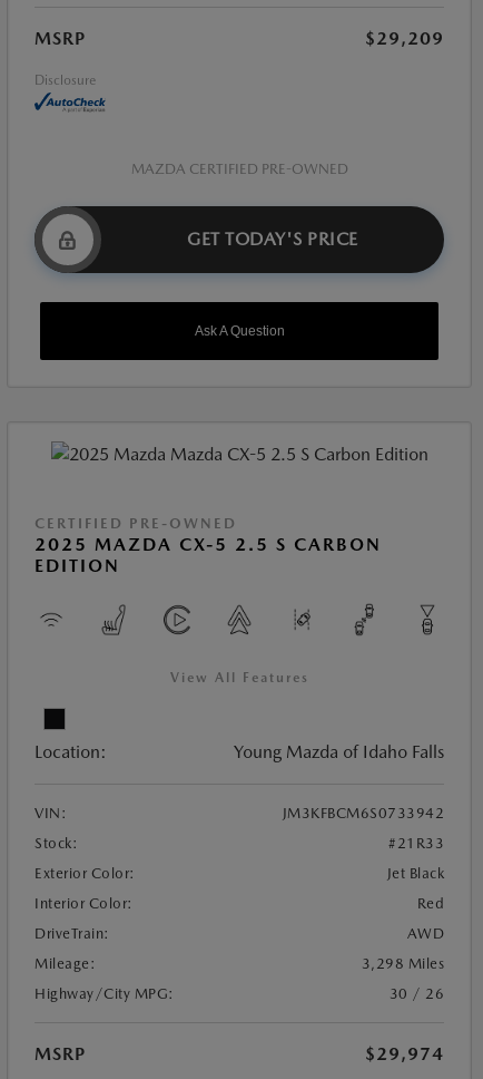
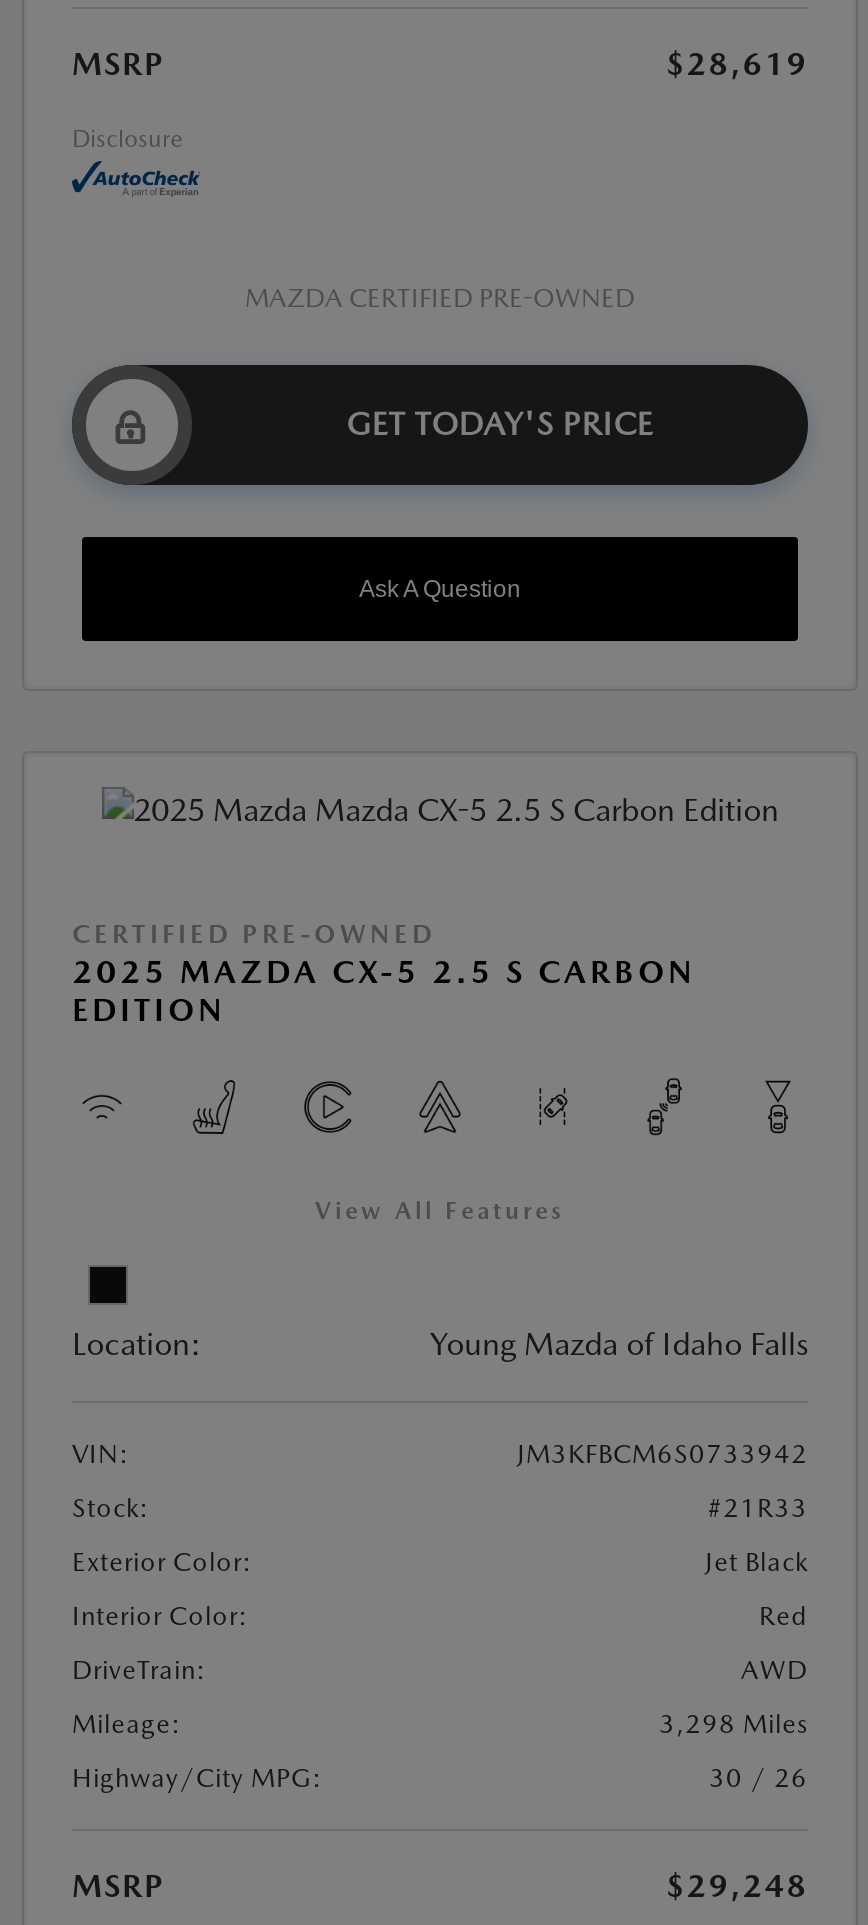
- $29,209
+ $28,619

- $29,974
+ $29,248
